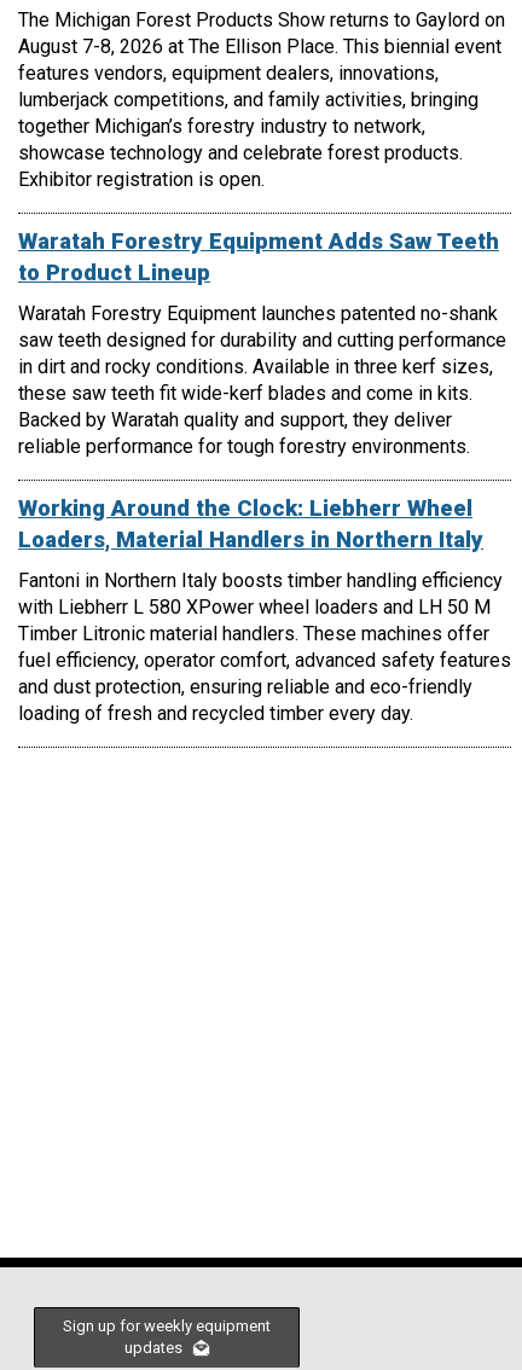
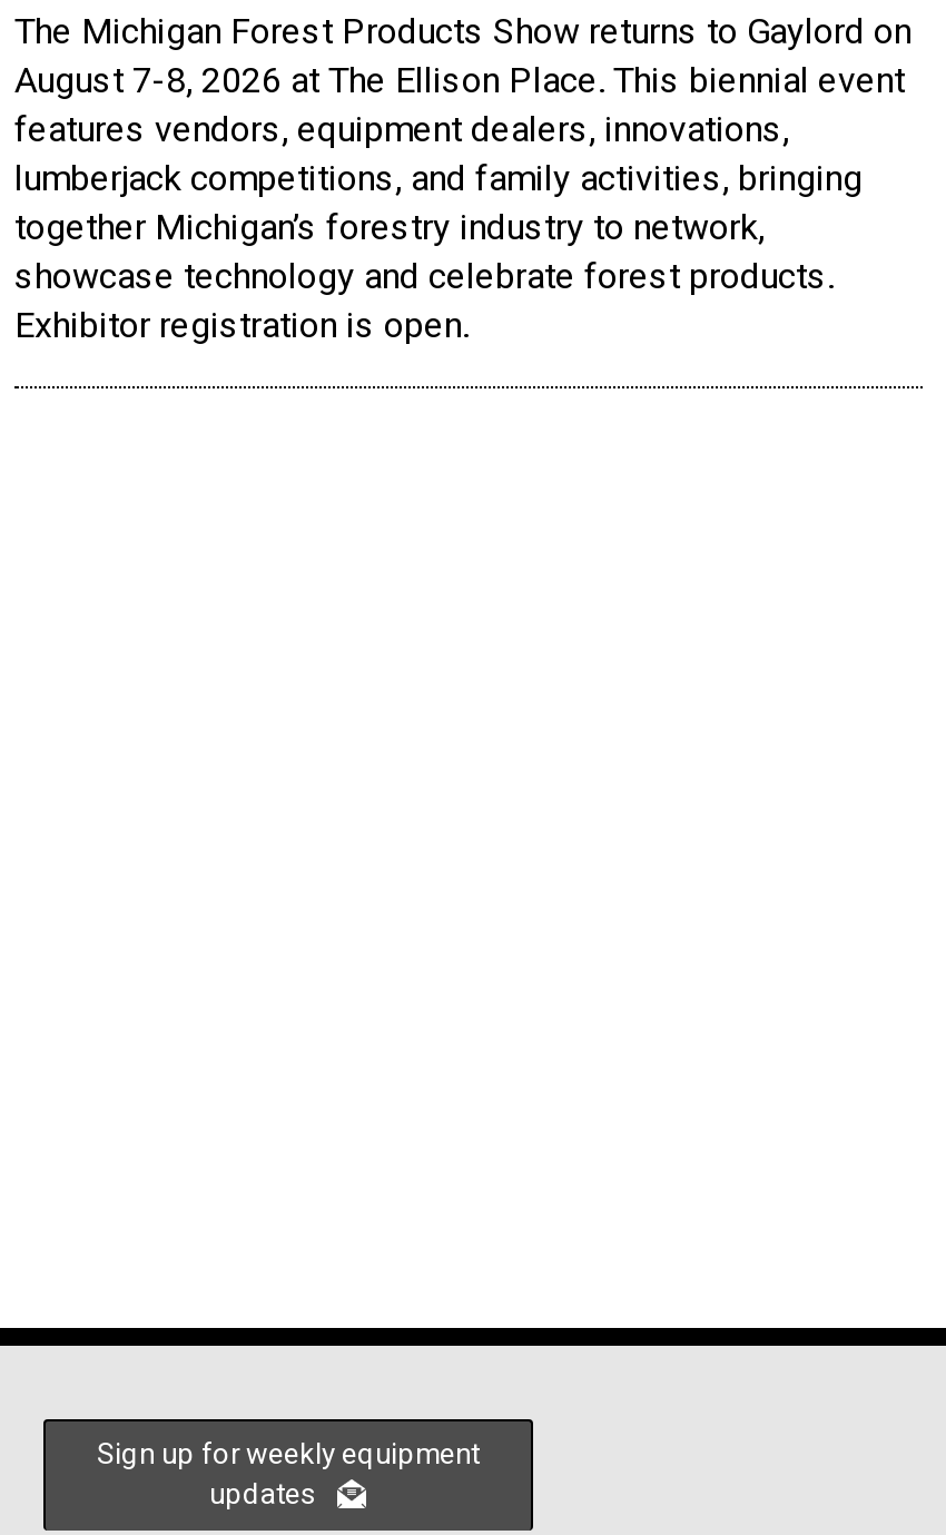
- Waratah Forestry Equipment Adds Saw Teeth
- to Product Lineup
- Waratah Forestry Equipment launches patented no-shank
- saw teeth designed for durability and cutting performance
- in dirt and rocky conditions. Available in three kerf sizes,
- these saw teeth fit wide-kerf blades and come in kits.
- Backed by Waratah quality and support, they deliver
- reliable performance for tough forestry environments.
- Working Around the Clock: Liebherr Wheel
- Loaders, Material Handlers in Northern Italy
- Fantoni in Northern Italy boosts timber handling efficiency
- with Liebherr L 580 XPower wheel loaders and LH 50 M
- Timber Litronic material handlers. These machines offer
- fuel efficiency, operator comfort, advanced safety features
- and dust protection, ensuring reliable and eco-friendly
- loading of fresh and recycled timber every day.
